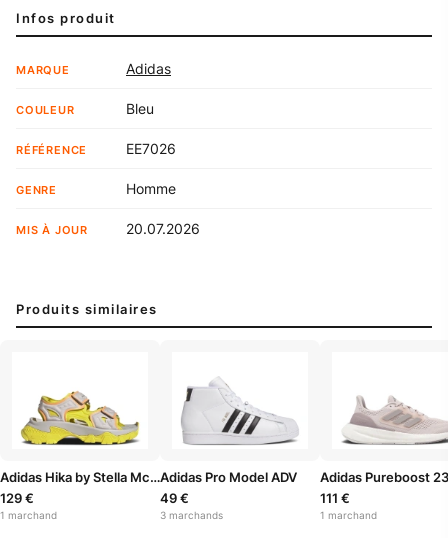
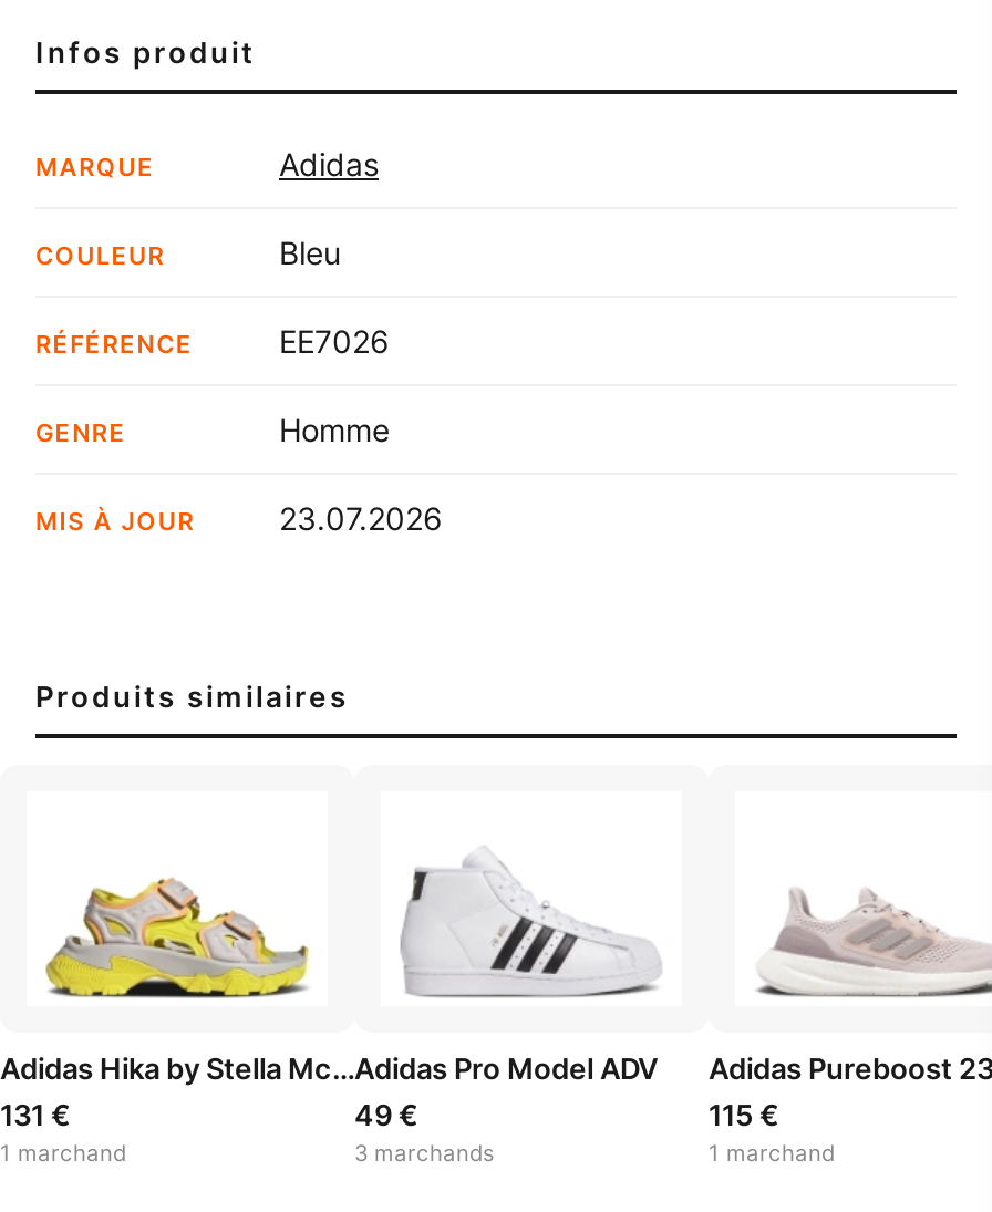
- 20.07.2026
+ 23.07.2026

- 129 €
+ 131 €

- 111 €
+ 115 €
